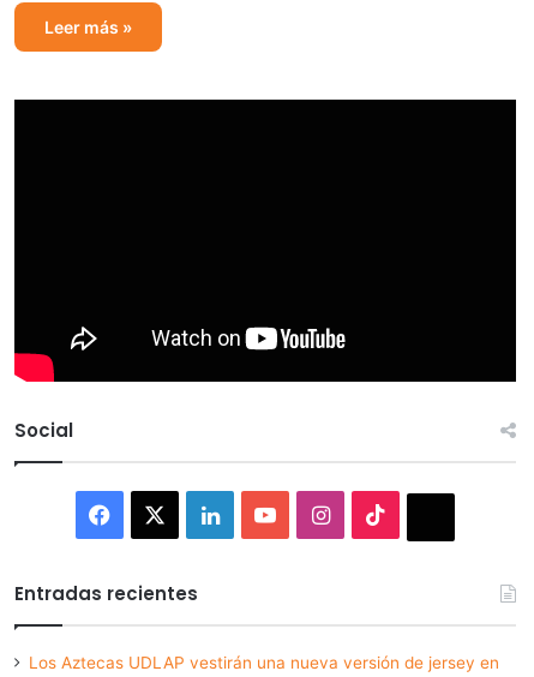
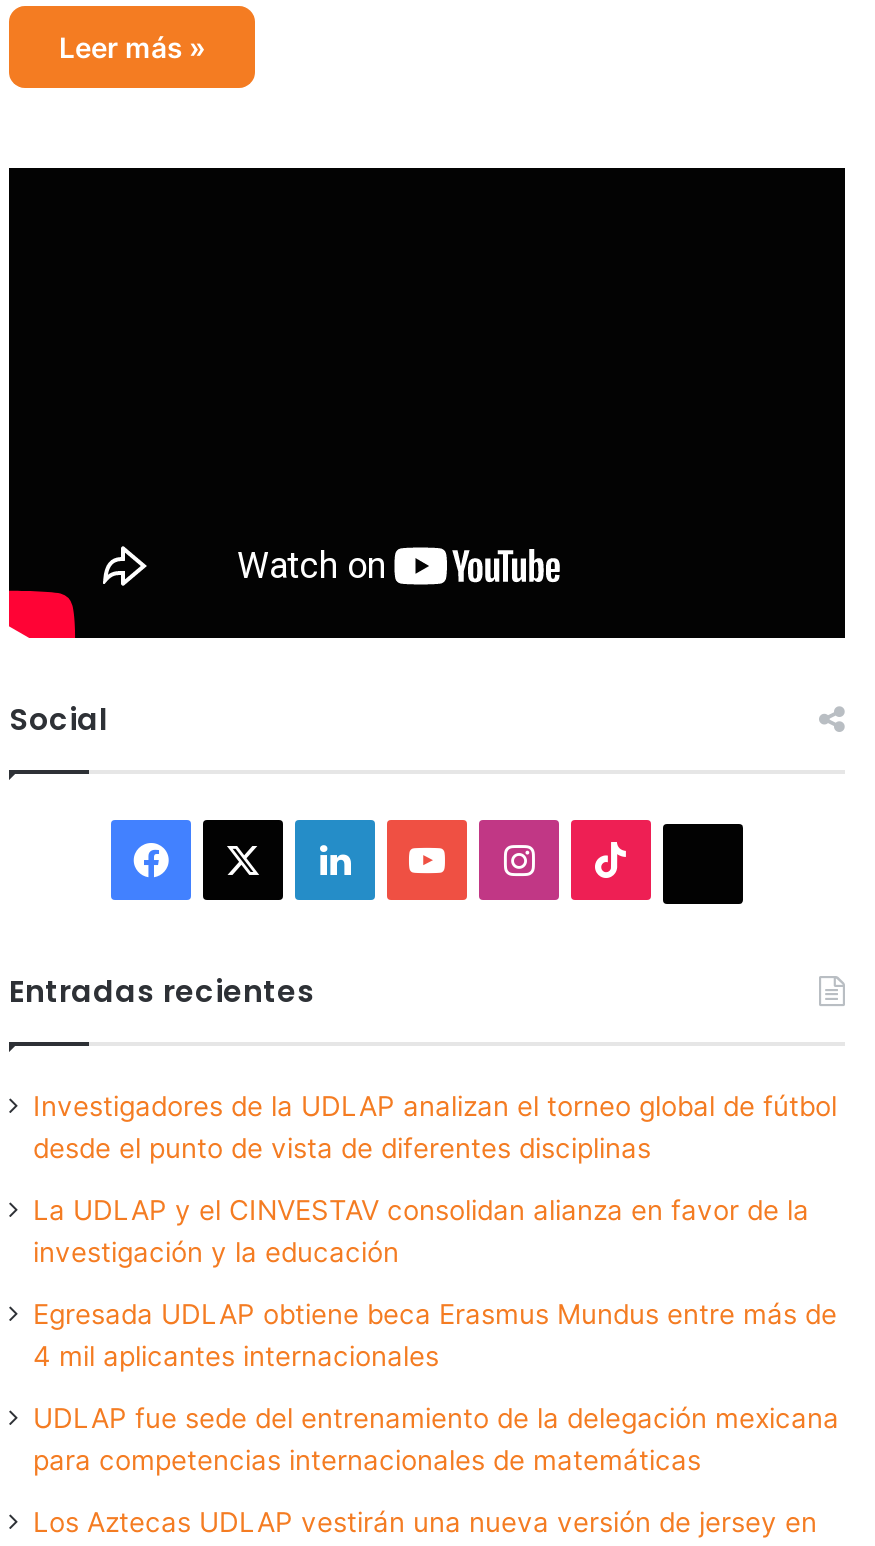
+ Investigadores de la UDLAP analizan el torneo global de fútbol
+ desde el punto de vista de diferentes disciplinas
+ La UDLAP y el CINVESTAV consolidan alianza en favor de la
+ investigación y la educación
+ Egresada UDLAP obtiene beca Erasmus Mundus entre más de
+ 4 mil aplicantes internacionales
+ UDLAP fue sede del entrenamiento de la delegación mexicana
+ para competencias internacionales de matemáticas
